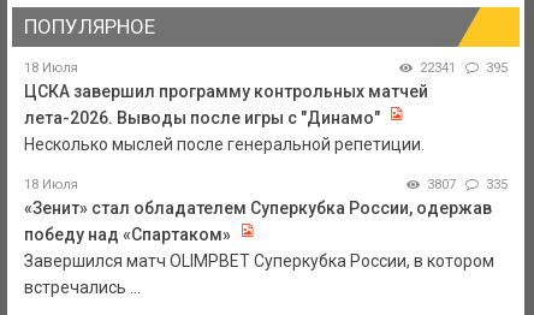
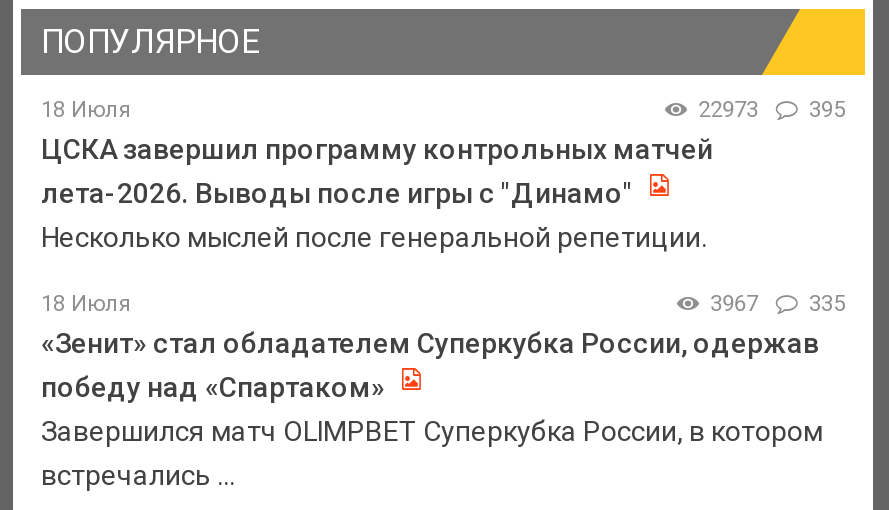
- 22341 395
+ 22973 395

- 3807 335
+ 3967 335
